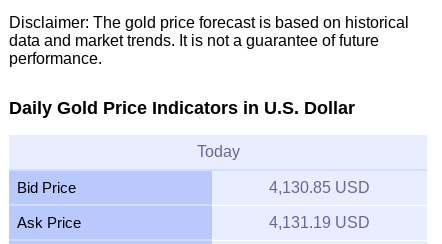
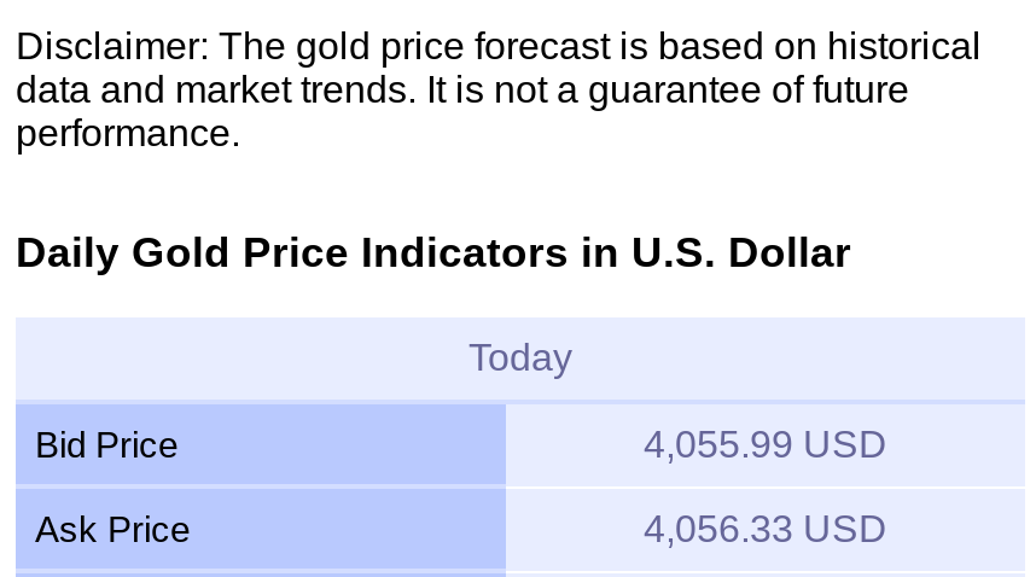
- 4,130.85 USD
+ 4,055.99 USD

- 4,131.19 USD
+ 4,056.33 USD
